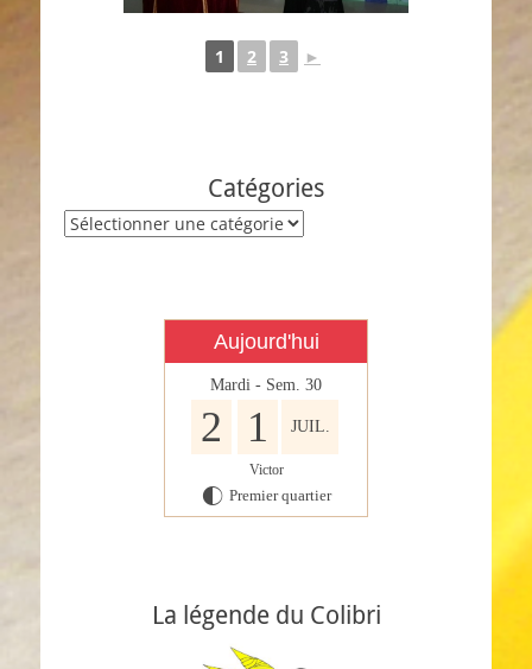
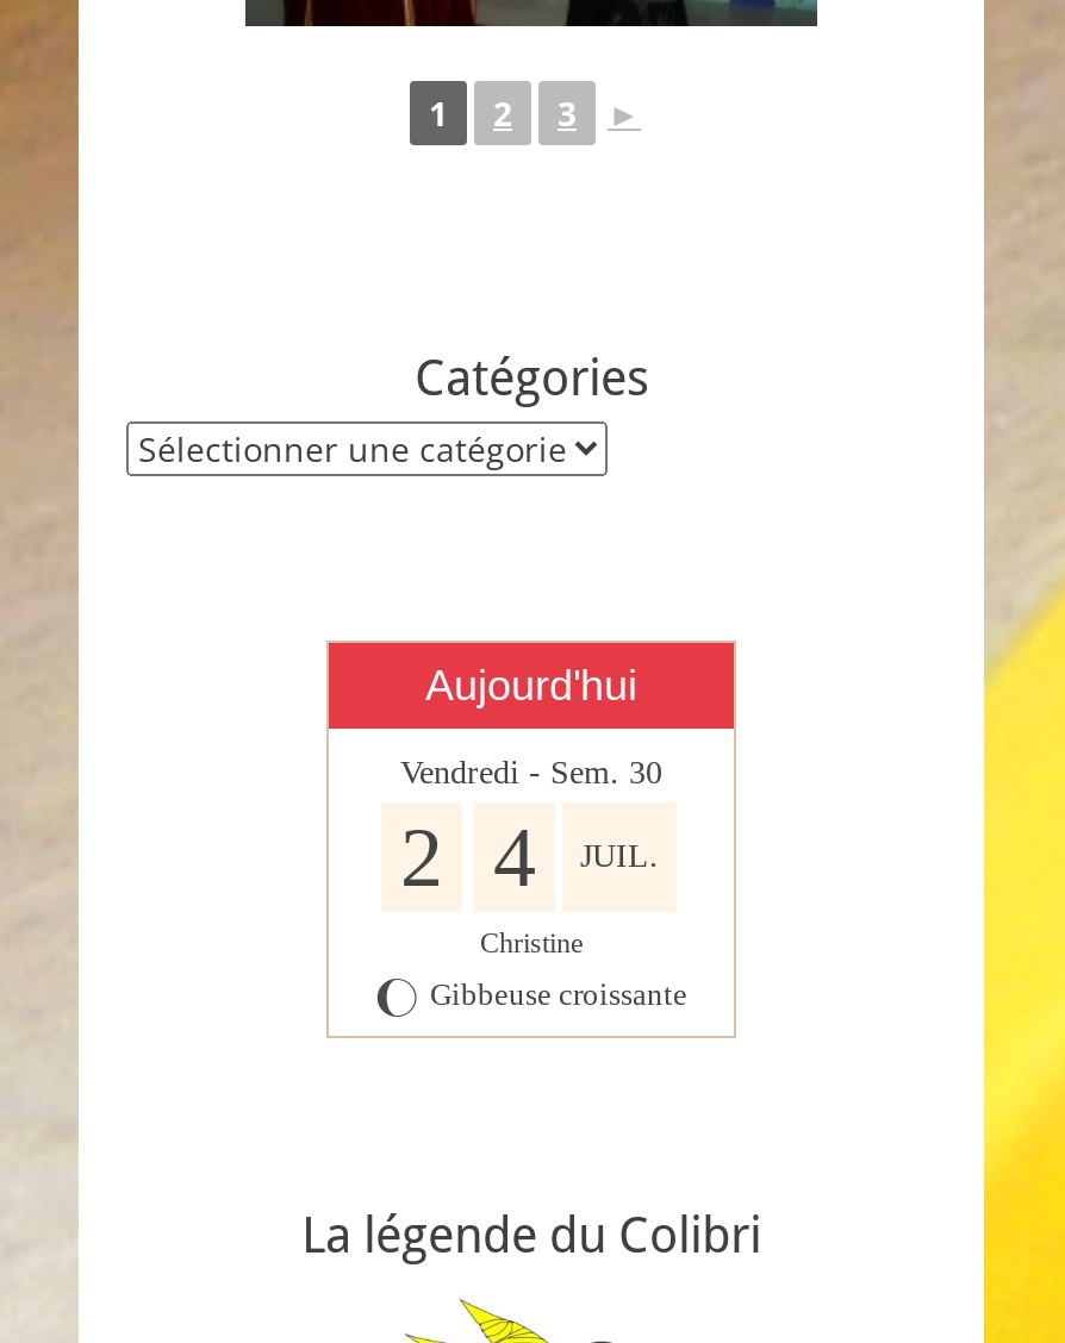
- Mardi - Sem. 30
+ Vendredi - Sem. 30

- 2 1 JUIL.
+ 2 4 JUIL.

- Victor
- G Premier quartier
+ Christine
+ J Gibbeuse croissante
